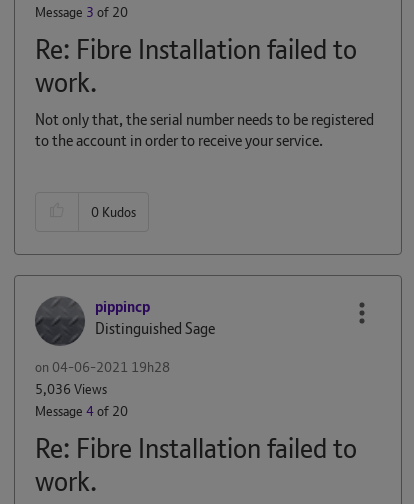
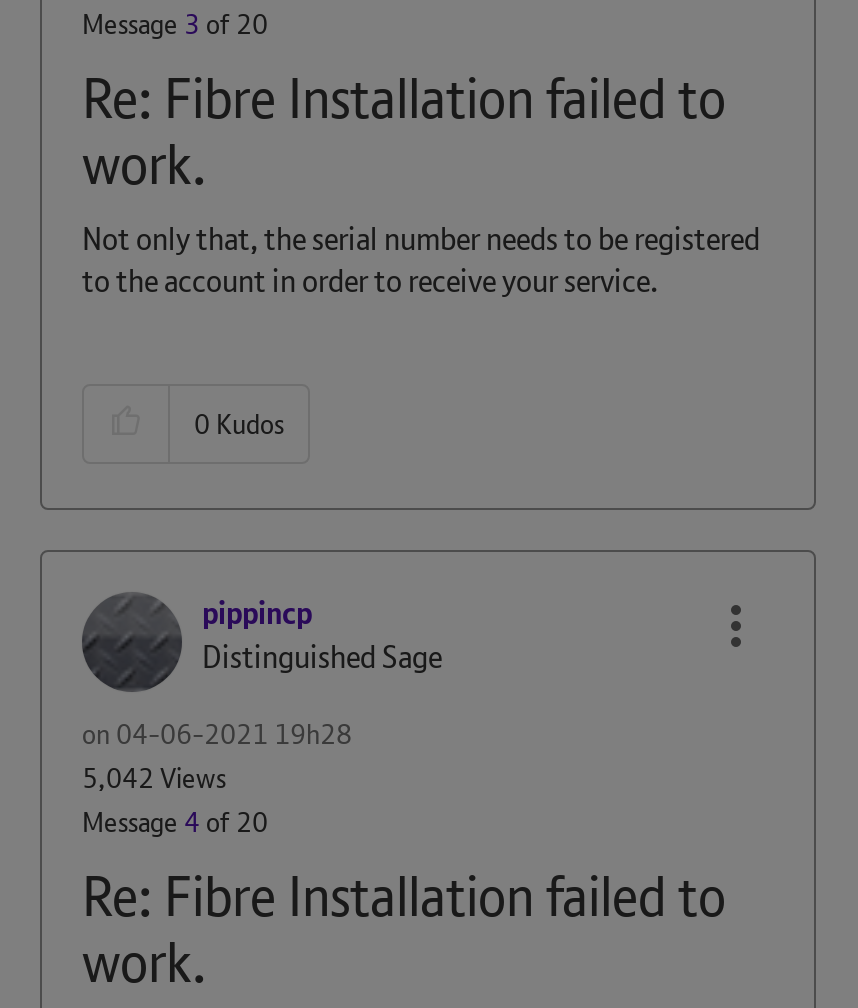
- 5,036 Views
+ 5,042 Views
